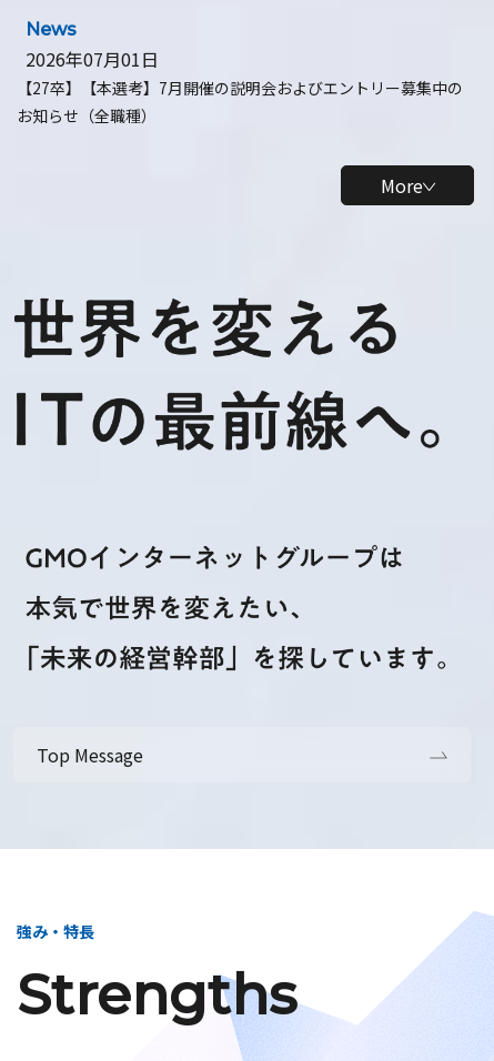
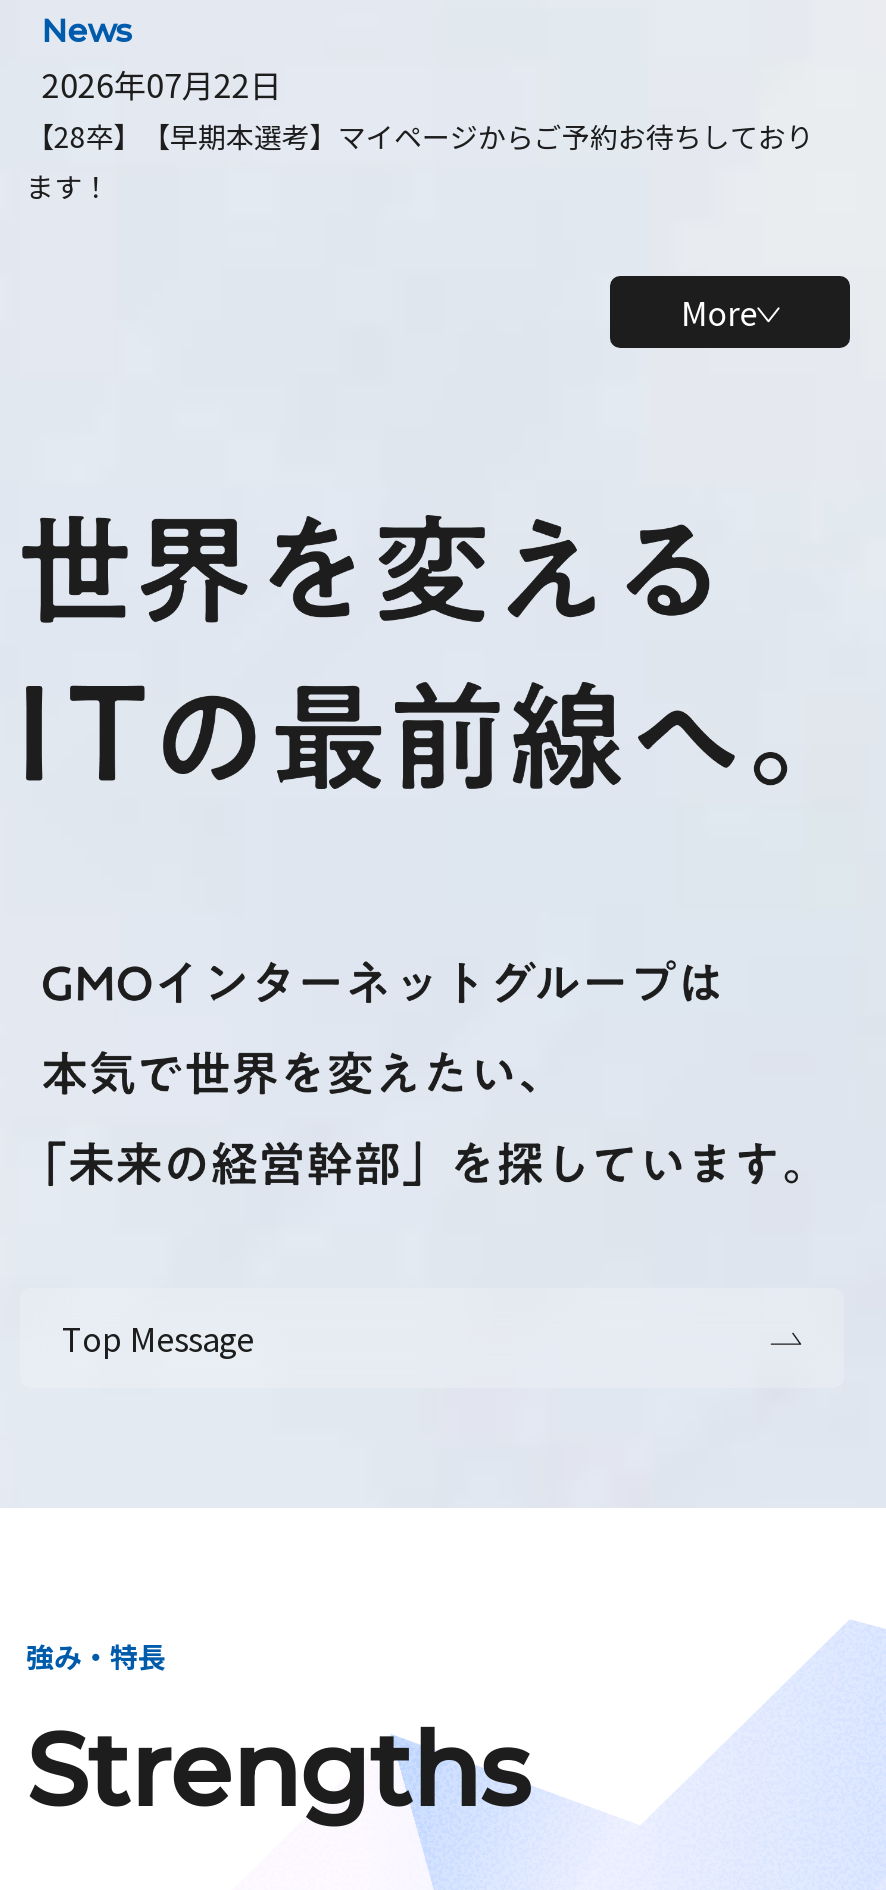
- 2026年07月01日
- 【27卒】【本選考】7月開催の説明会およびエントリー募集中の
- お知らせ（全職種）
+ 2026年07月22日
+ 【28卒】【早期本選考】マイページからご予約お待ちしており
+ ます！
